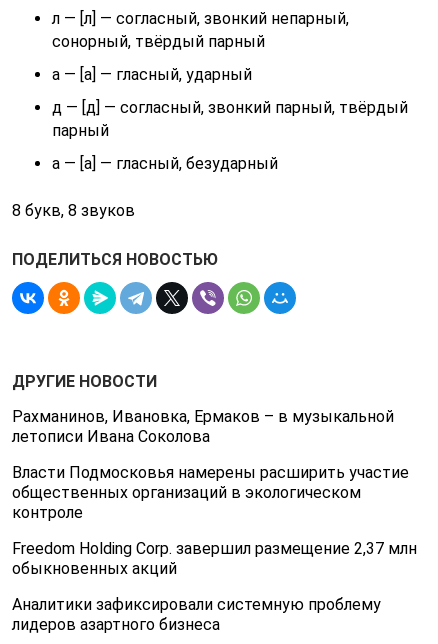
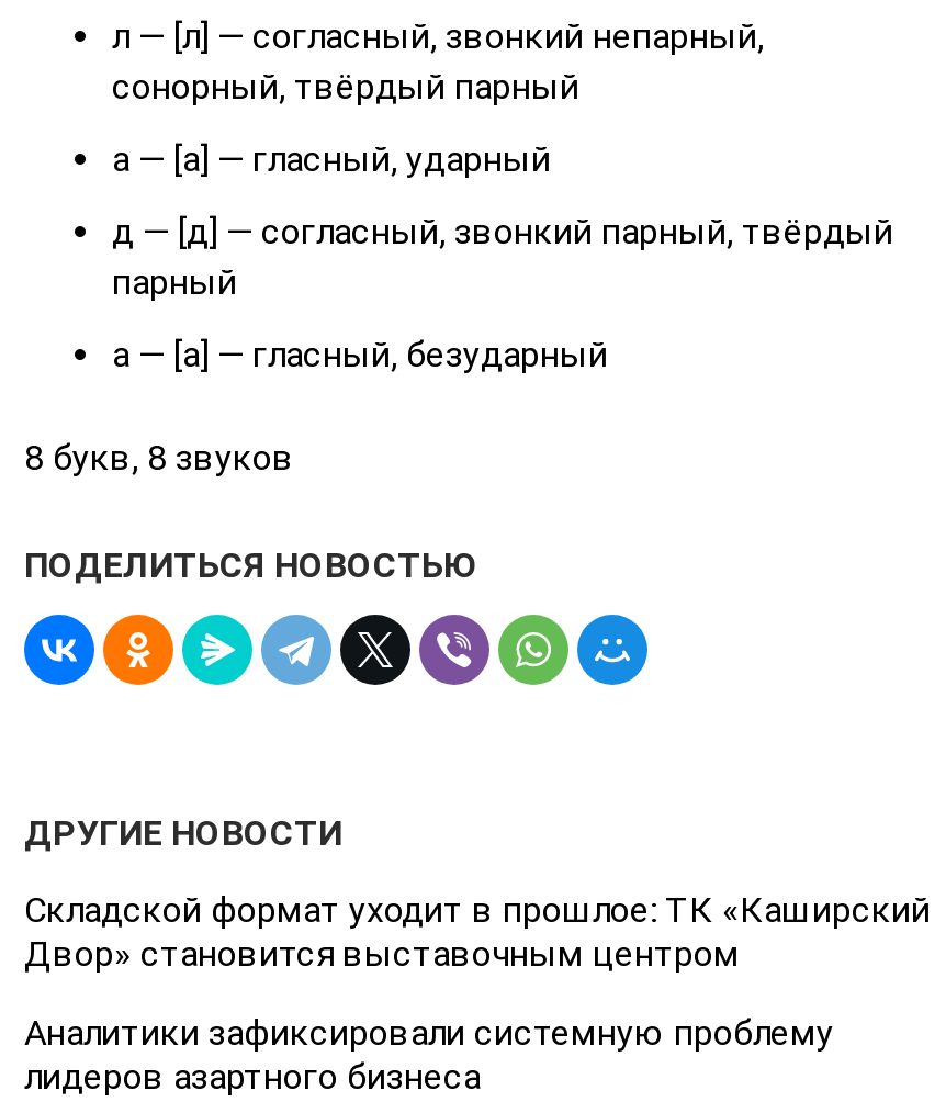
- Рахманинов, Ивановка, Ермаков – в музыкальной
- летописи Ивана Соколова
- Власти Подмосковья намерены расширить участие
- общественных организаций в экологическом
- контроле
- Freedom Holding Corp. завершил размещение 2,37 млн
- обыкновенных акций
+ Складской формат уходит в прошлое: ТК «Каширский
+ Двор» становится выставочным центром
